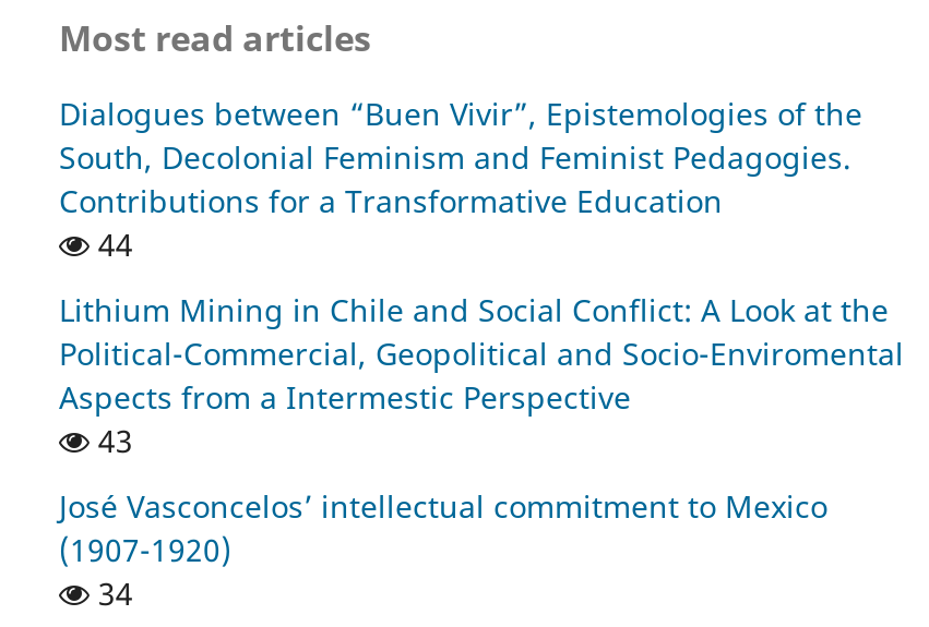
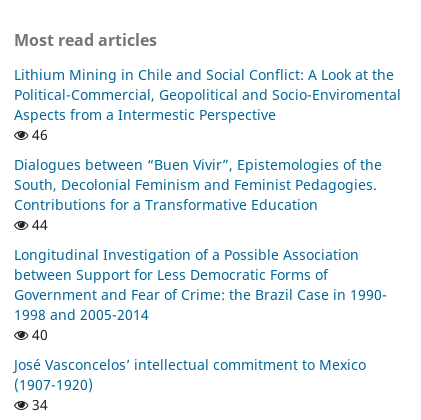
+ 46

moved up: Lithium Mining in Chile and Social Conflict: A Look at the | Political-Commercial, Geopolitical and Socio-Enviromental | Aspects from a Intermestic Perspective

- 43
+ Longitudinal Investigation of a Possible Association
+ between Support for Less Democratic Forms of
+ Government and Fear of Crime: the Brazil Case in 1990-
+ 1998 and 2005-2014
+ 40
